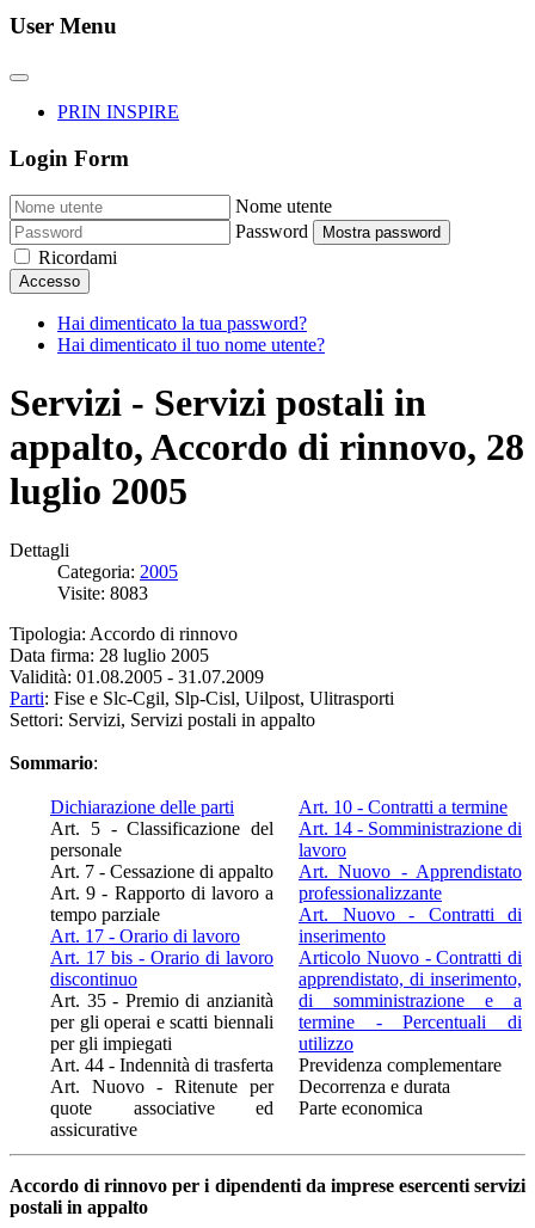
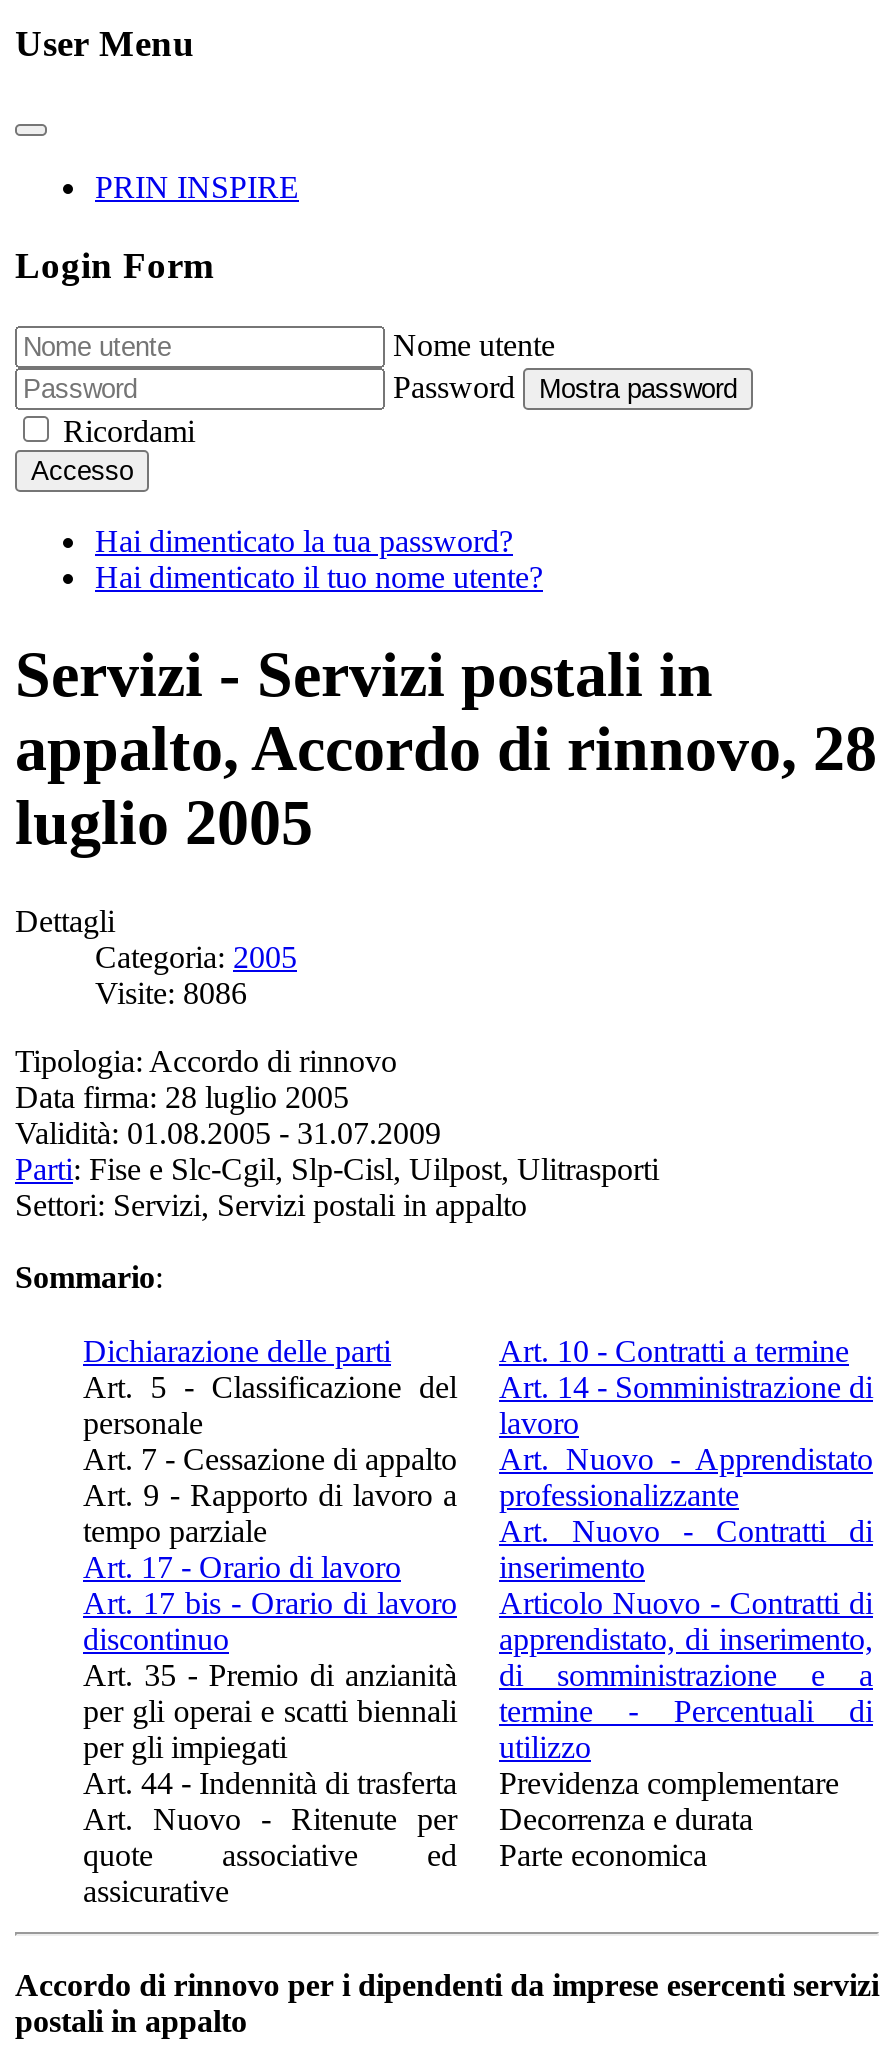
- Visite: 8083
+ Visite: 8086
